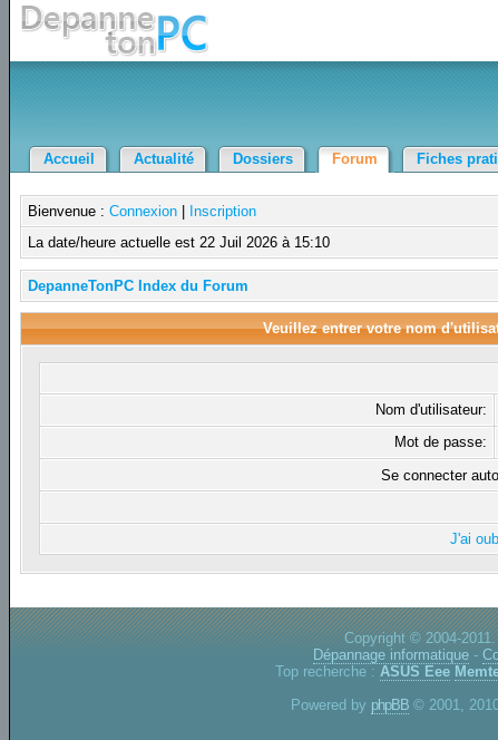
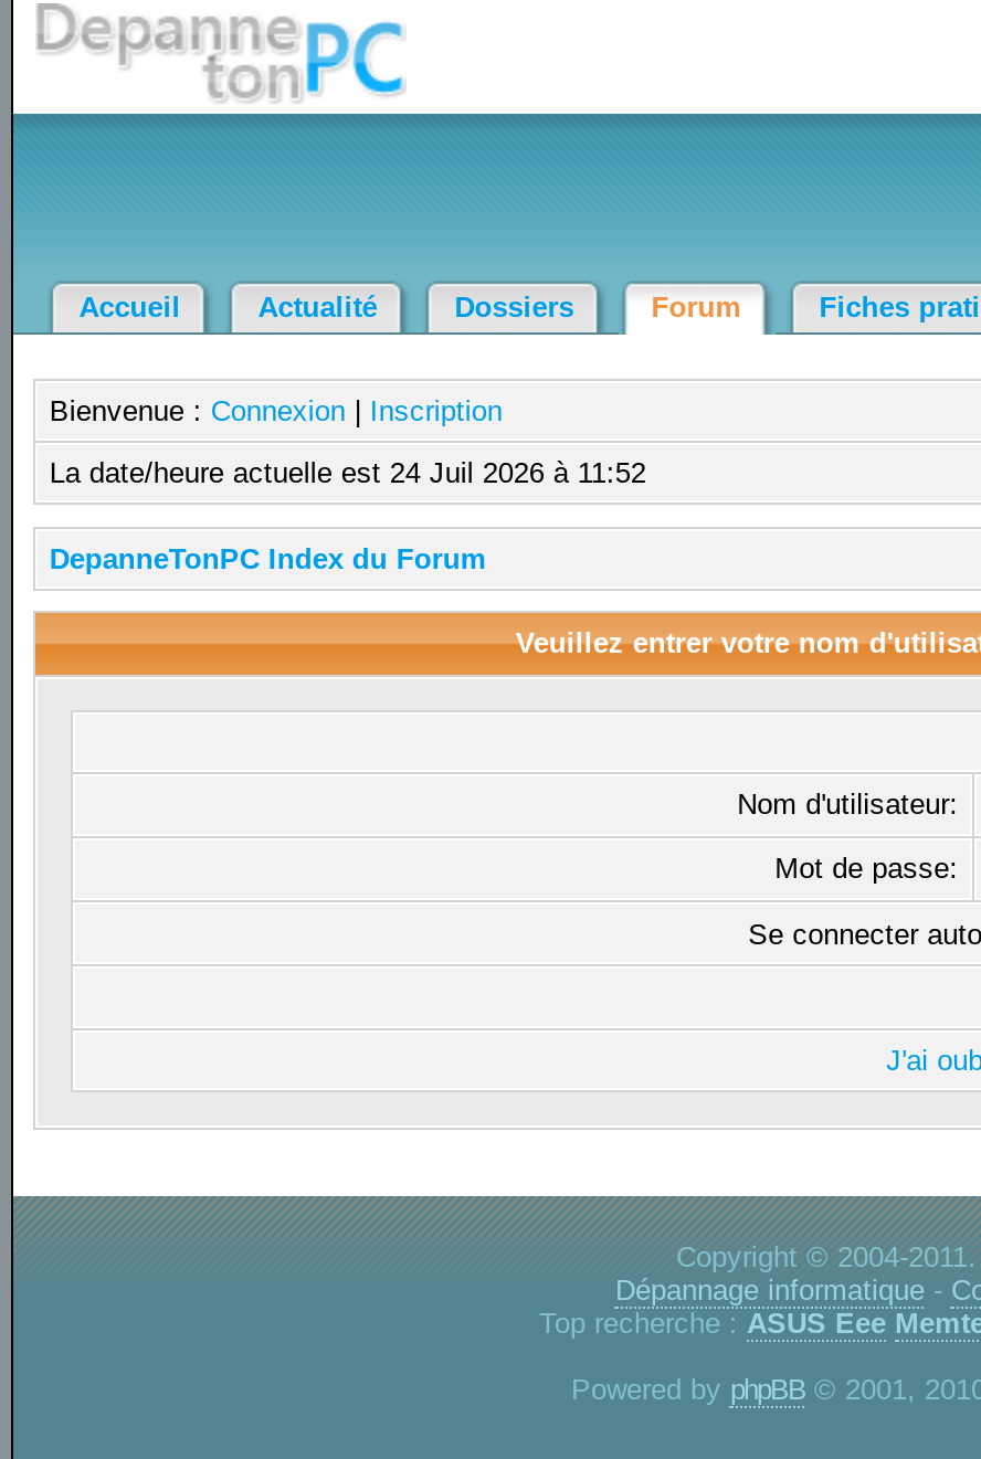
- La date/heure actuelle est 22 Juil 2026 à 15:10
+ La date/heure actuelle est 24 Juil 2026 à 11:52
